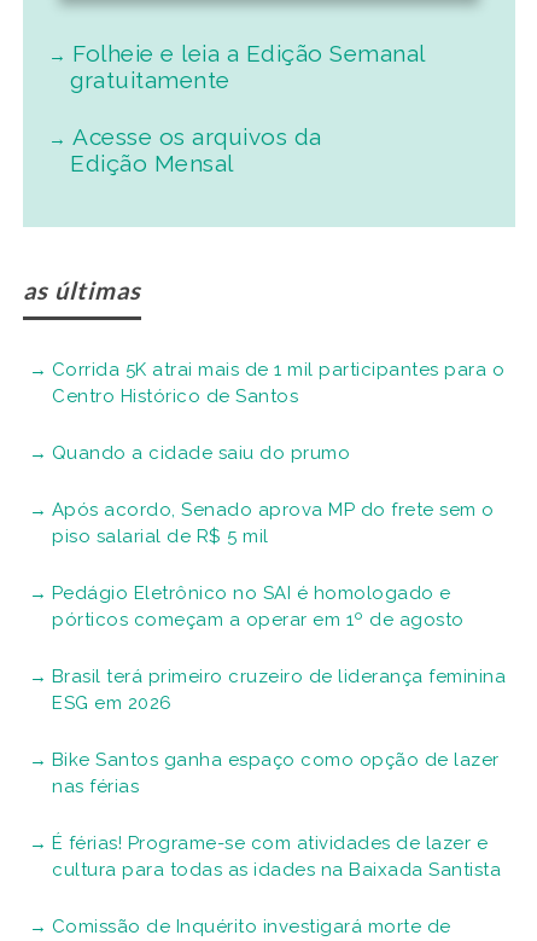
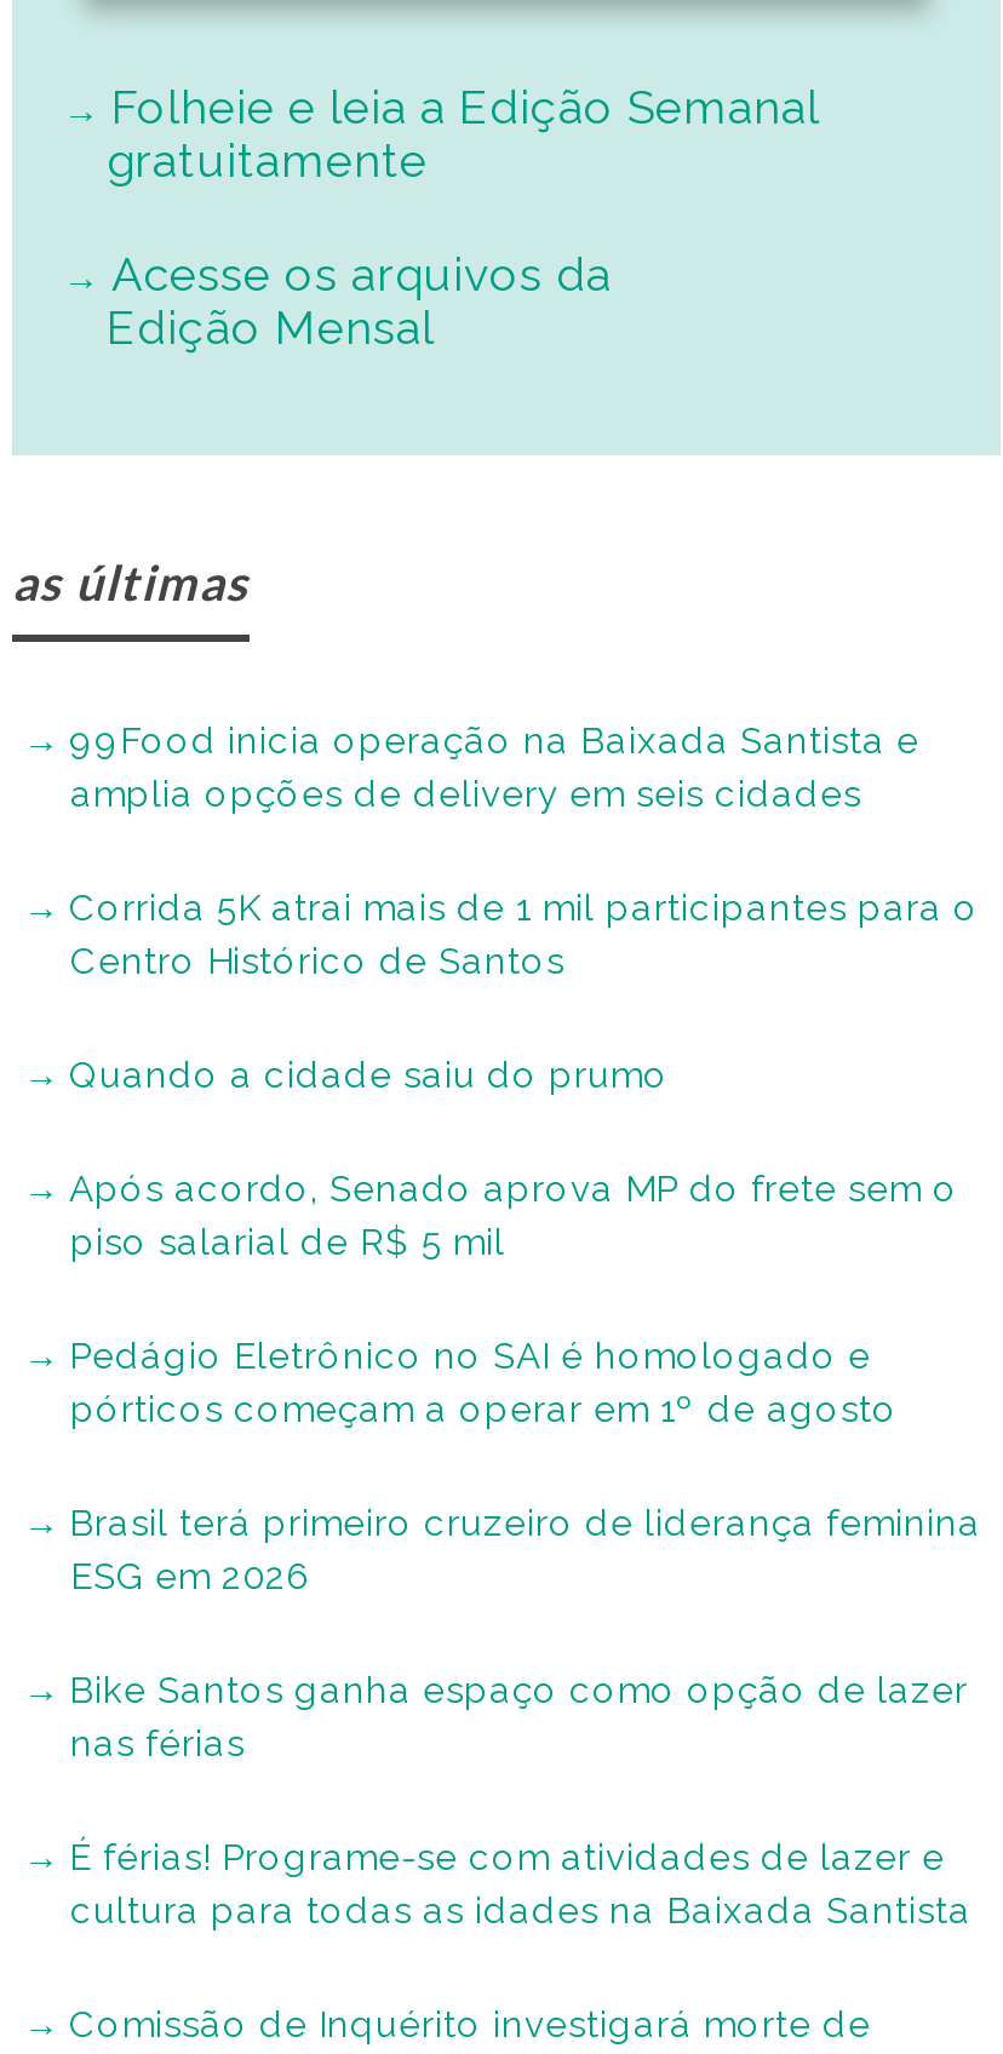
+ 99Food inicia operação na Baixada Santista e
+ amplia opções de delivery em seis cidades
